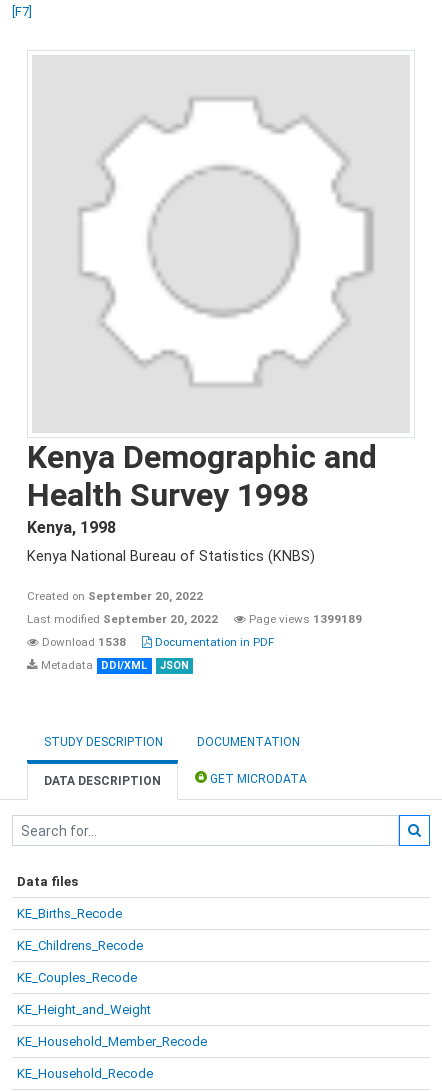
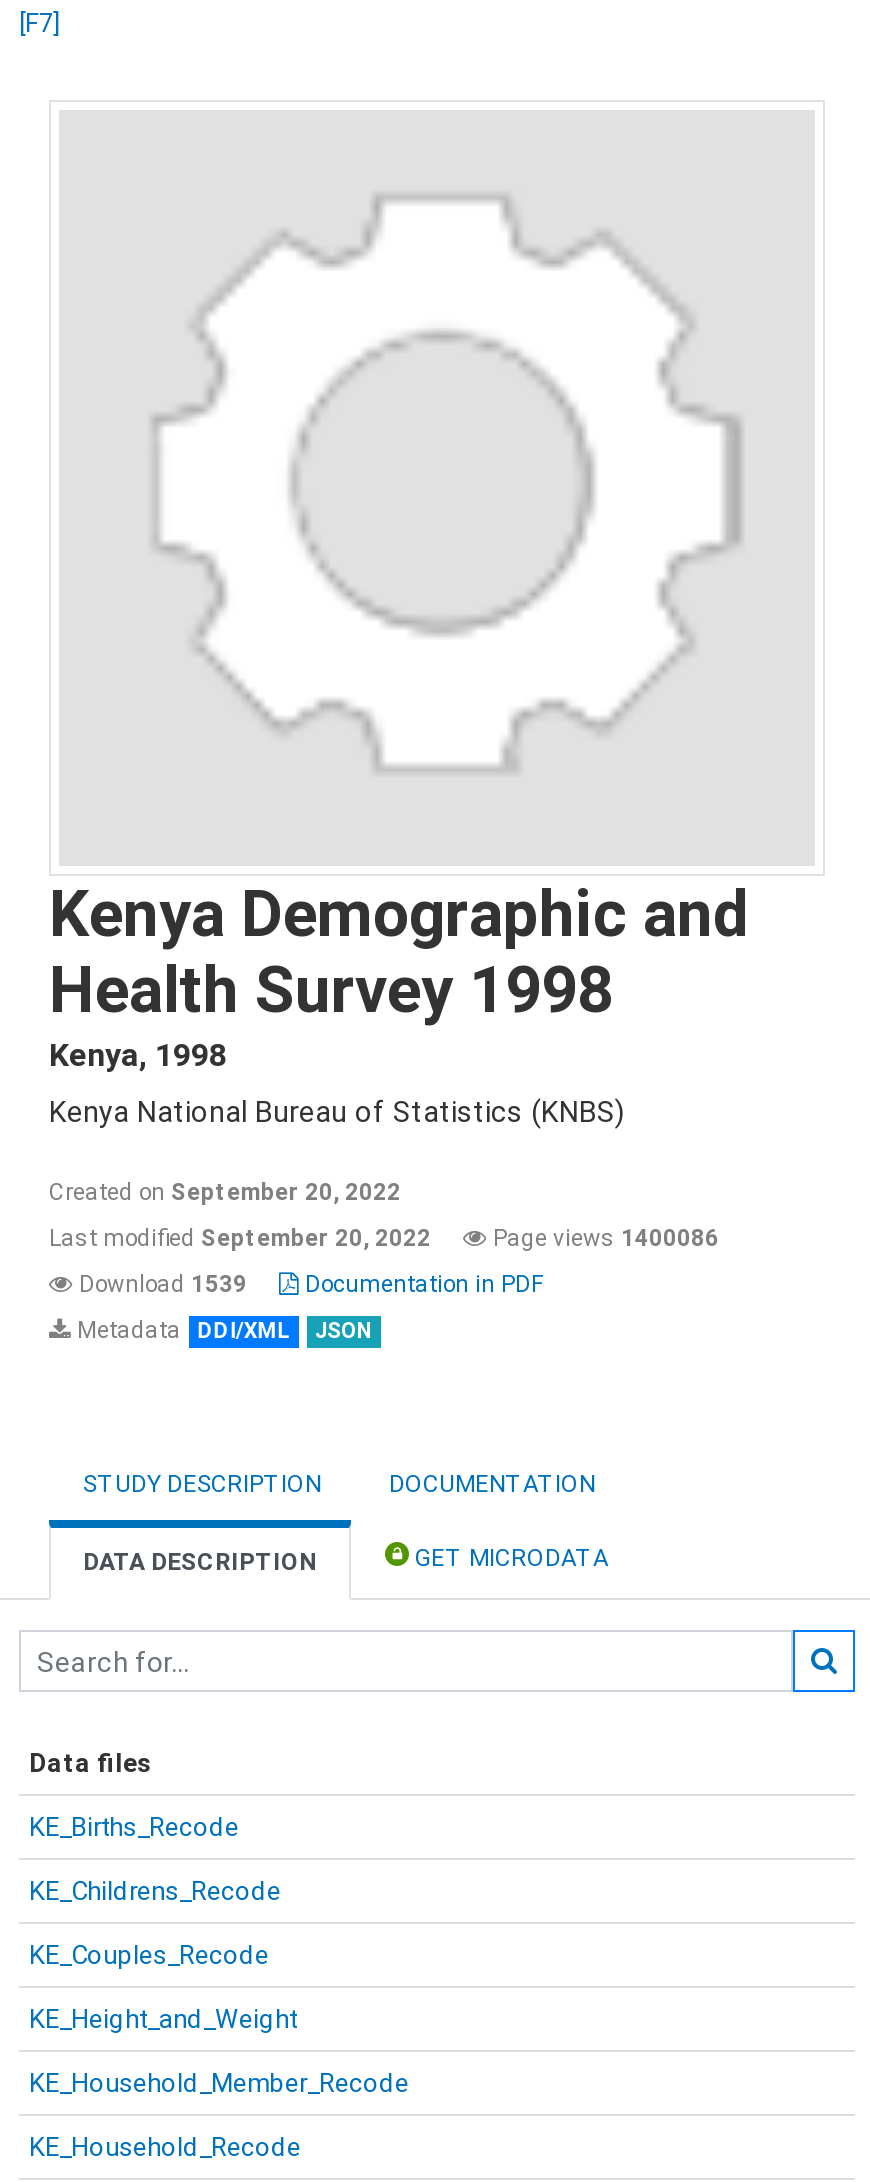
- Last modified September 20, 2022 Page views 1399189
+ Last modified September 20, 2022 Page views 1400086

- Download 1538 Documentation in PDF
+ Download 1539 Documentation in PDF
